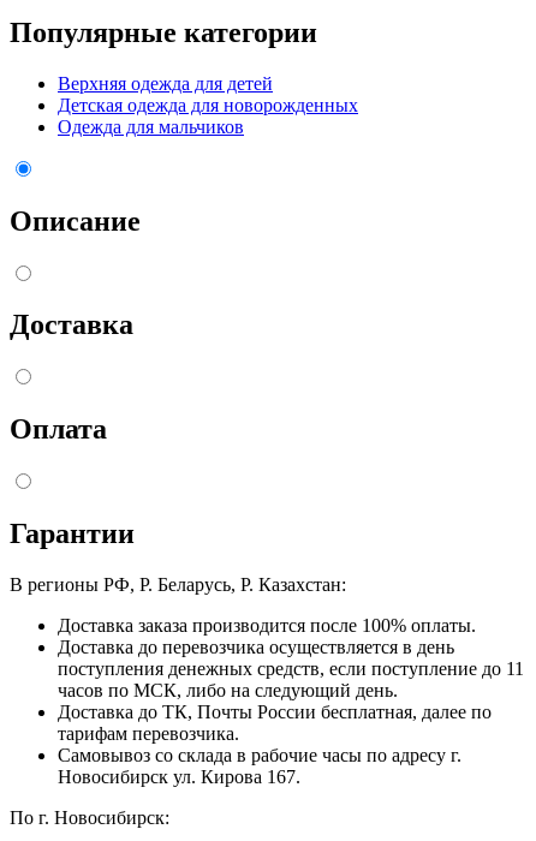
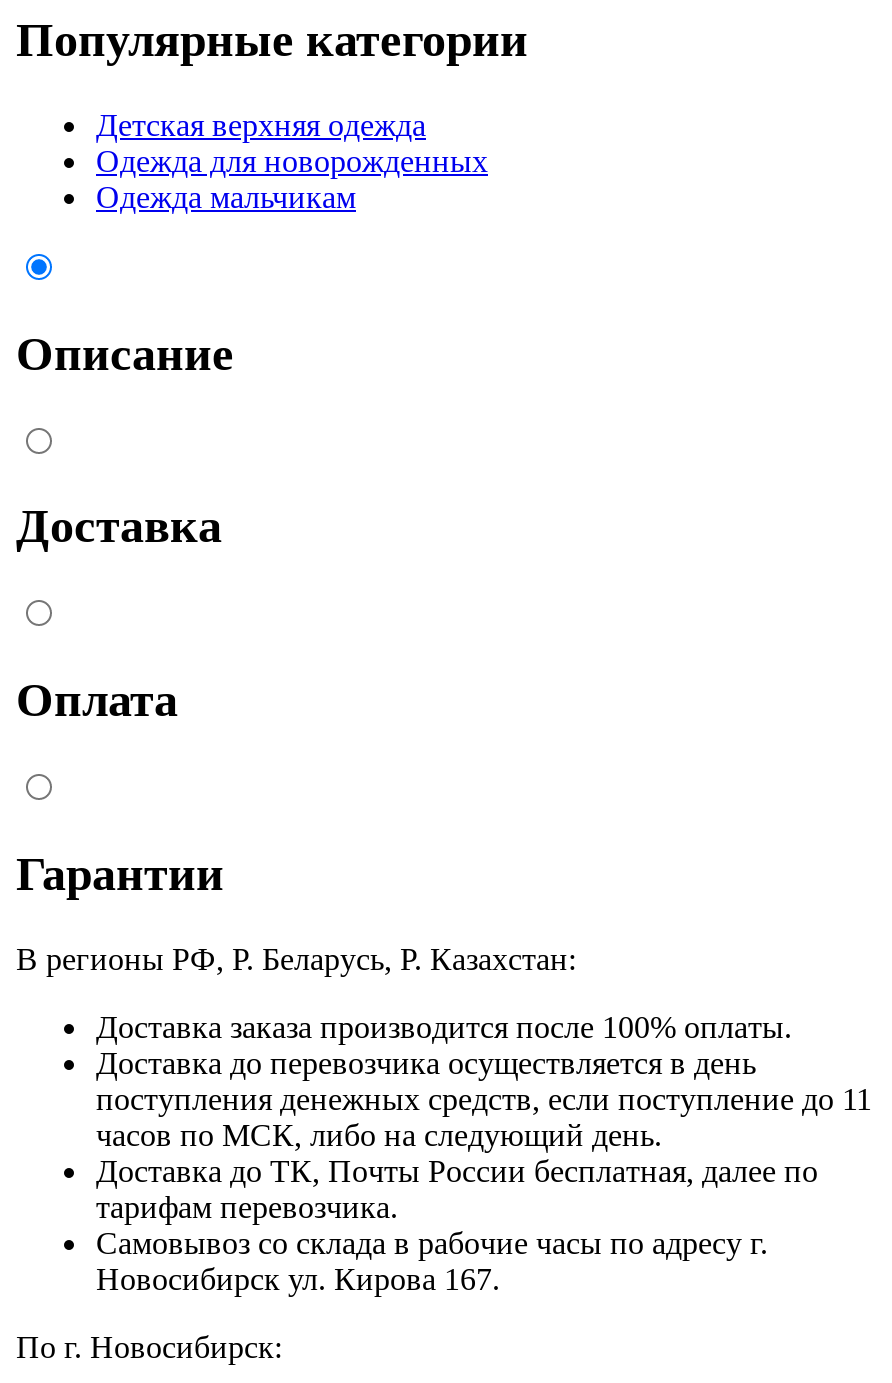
- Верхняя одежда для детей
- Детская одежда для новорожденных
- Одежда для мальчиков
+ Детская верхняя одежда
+ Одежда для новорожденных
+ Одежда мальчикам
